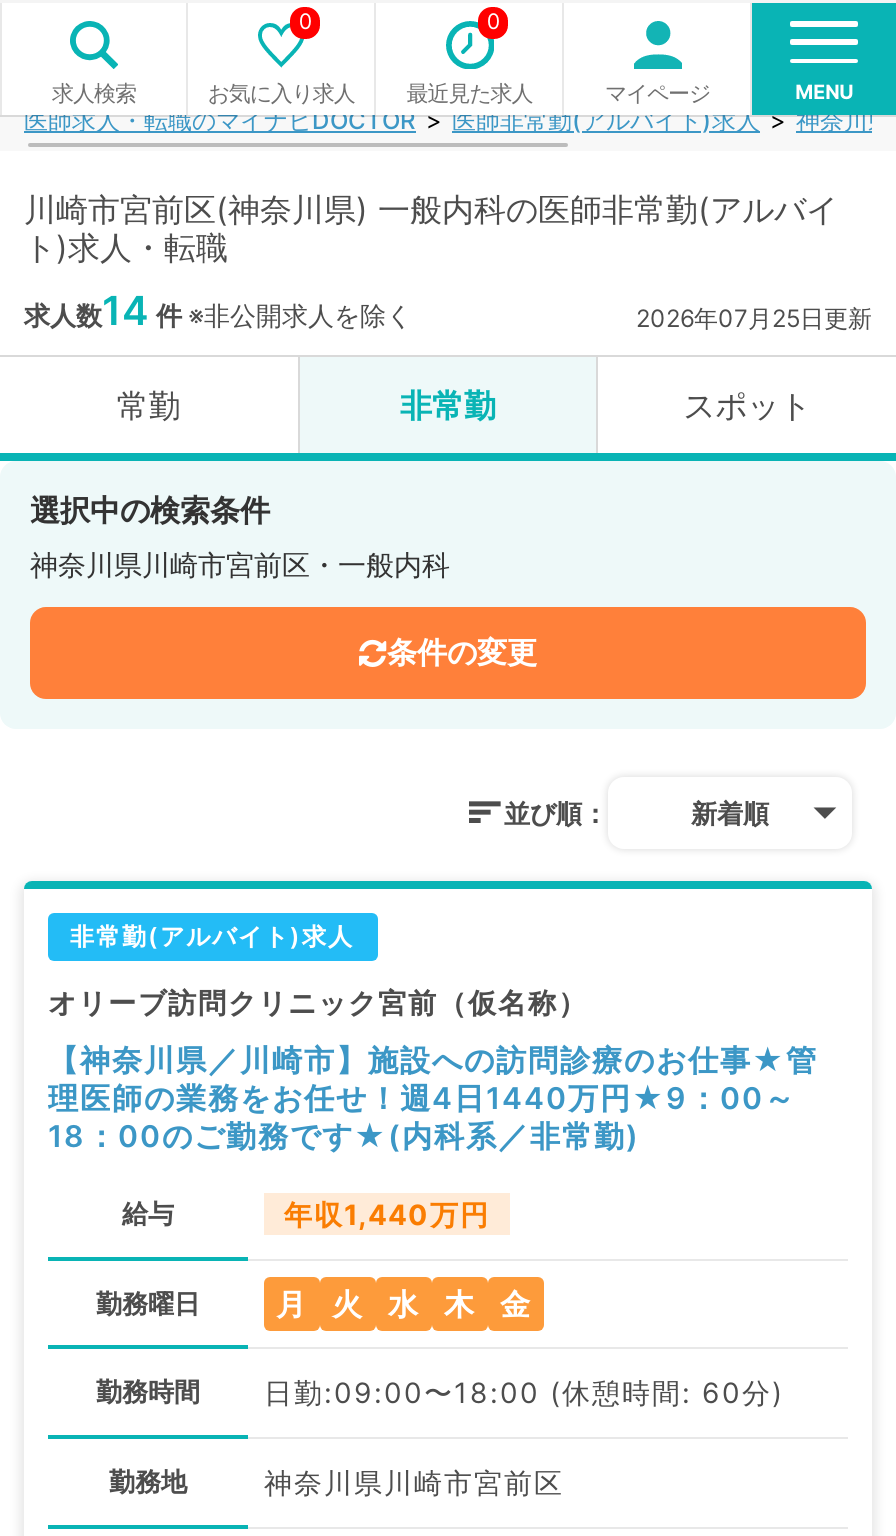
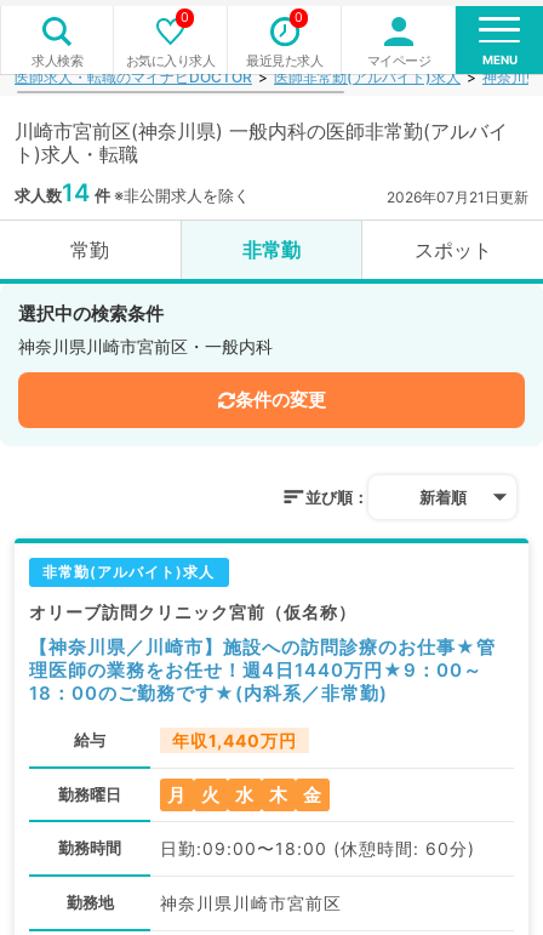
- 2026年07月25日更新
+ 2026年07月21日更新
